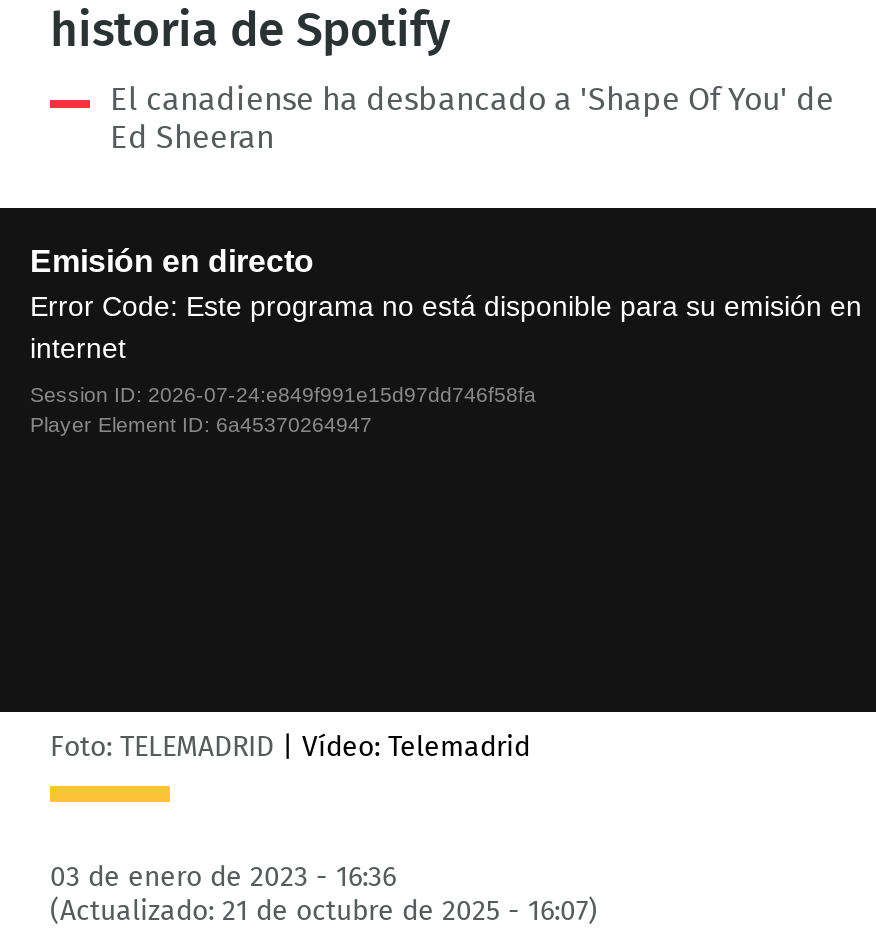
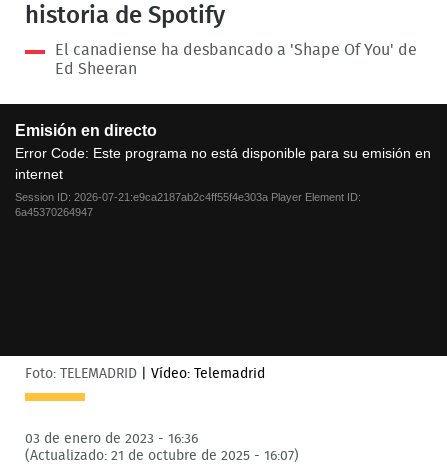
- Session ID: 2026-07-24:e849f991e15d97dd746f58fa
- Player Element ID: 6a45370264947
+ Session ID: 2026-07-21:e9ca2187ab2c4ff55f4e303a Player Element ID:
+ 6a45370264947
